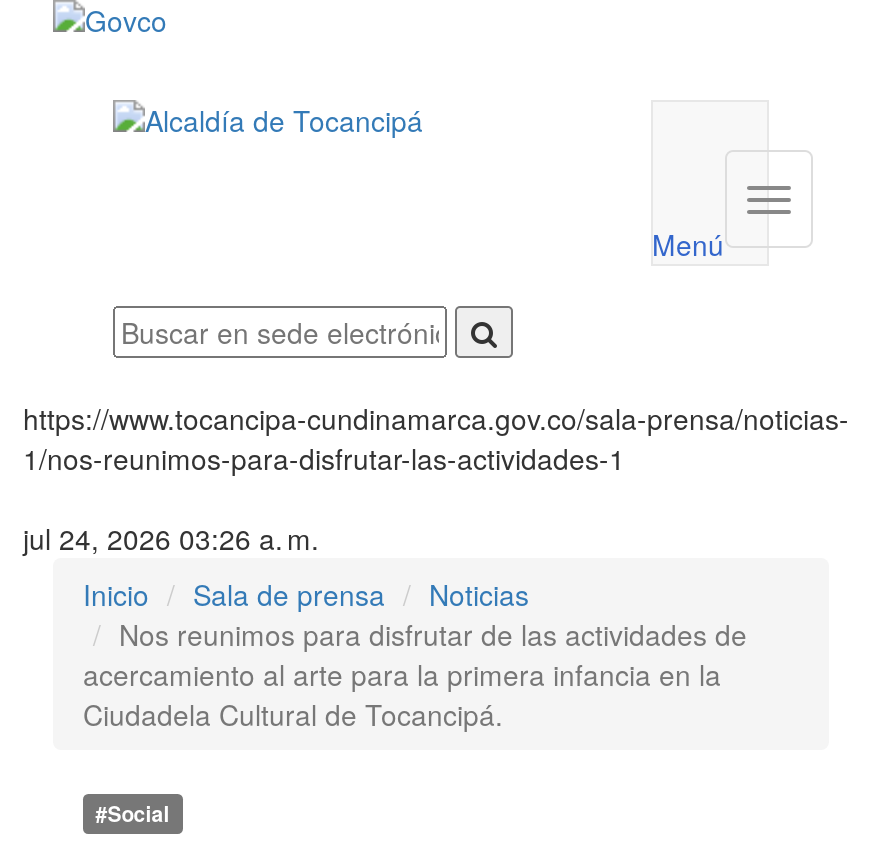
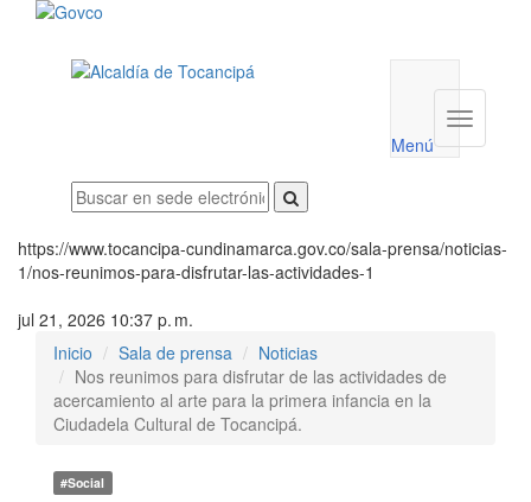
- jul 24, 2026 03:26 a. m.
+ jul 21, 2026 10:37 p. m.
